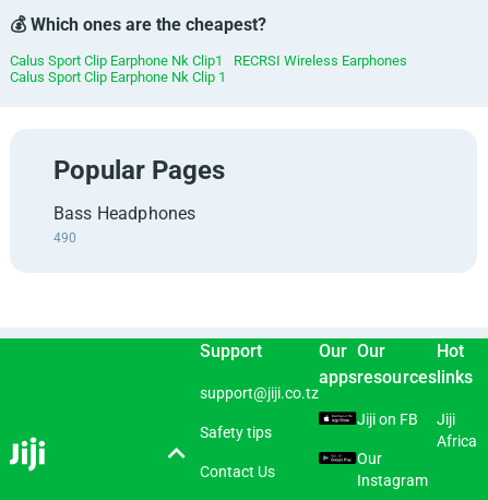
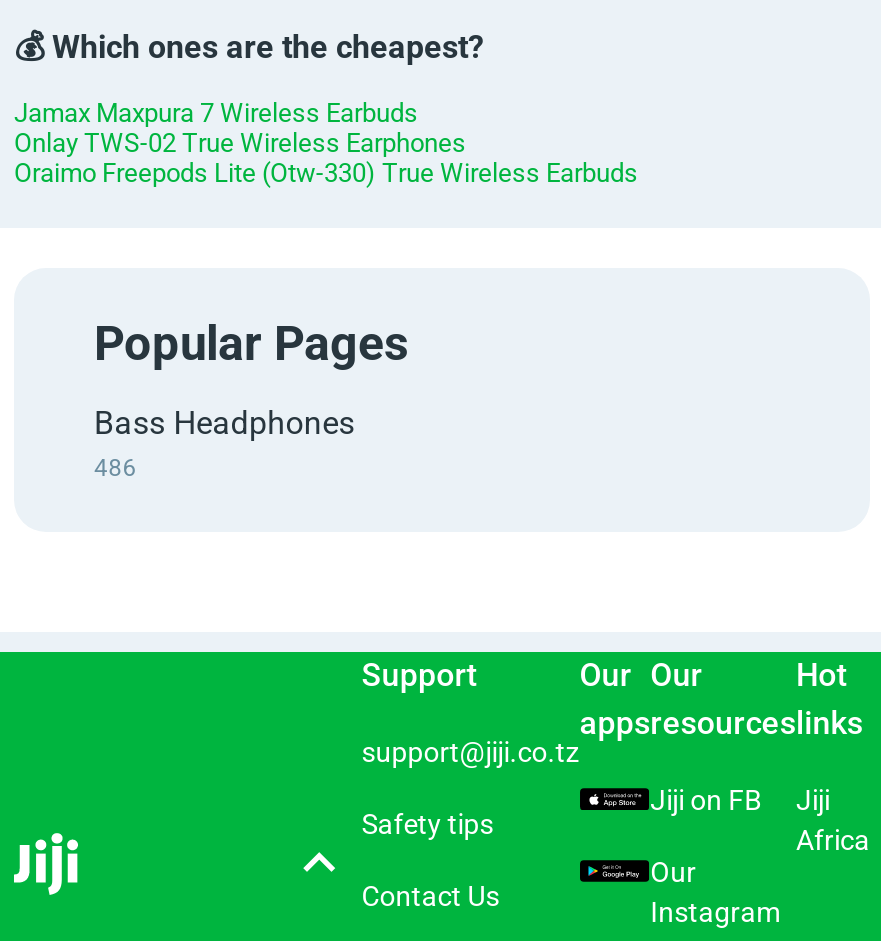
- Calus Sport Clip Earphone Nk Clip1
- RECRSI Wireless Earphones
- Calus Sport Clip Earphone Nk Clip 1
+ Jamax Maxpura 7 Wireless Earbuds
+ Onlay TWS-02 True Wireless Earphones
+ Oraimo Freepods Lite (Otw-330) True Wireless Earbuds

- 490
+ 486
